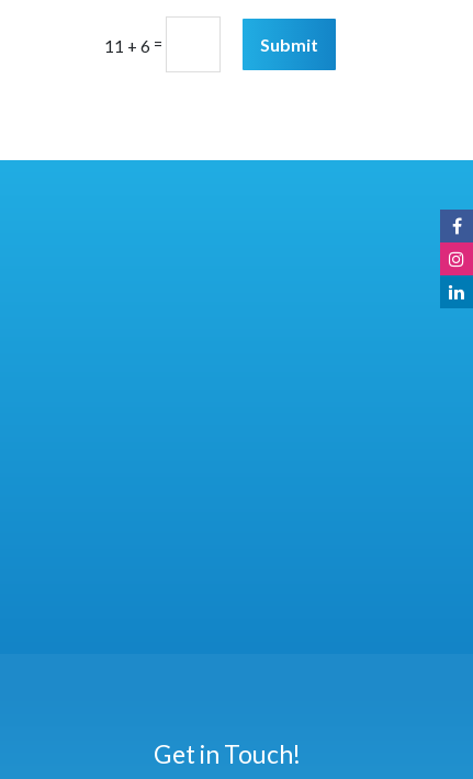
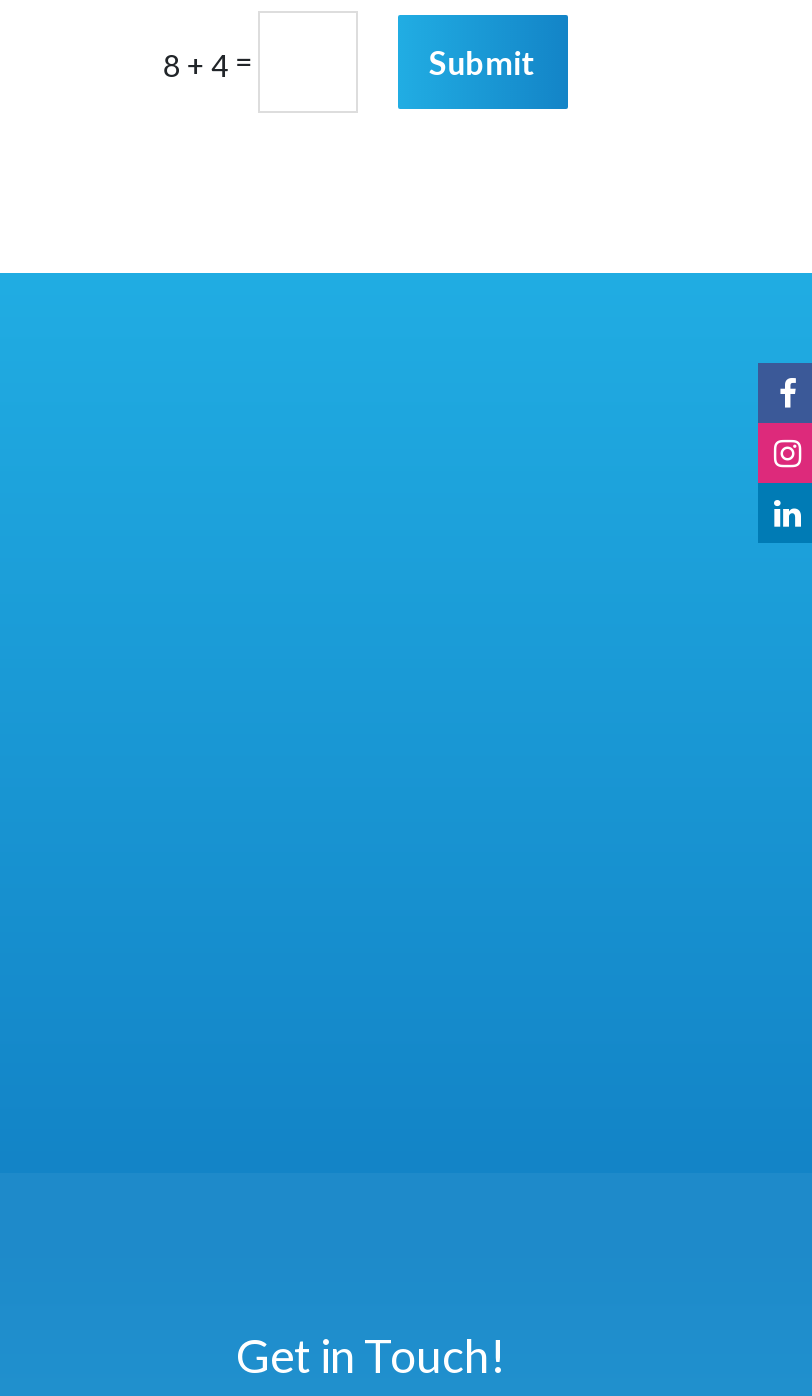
- 11 + 6 =
+ 8 + 4 =
